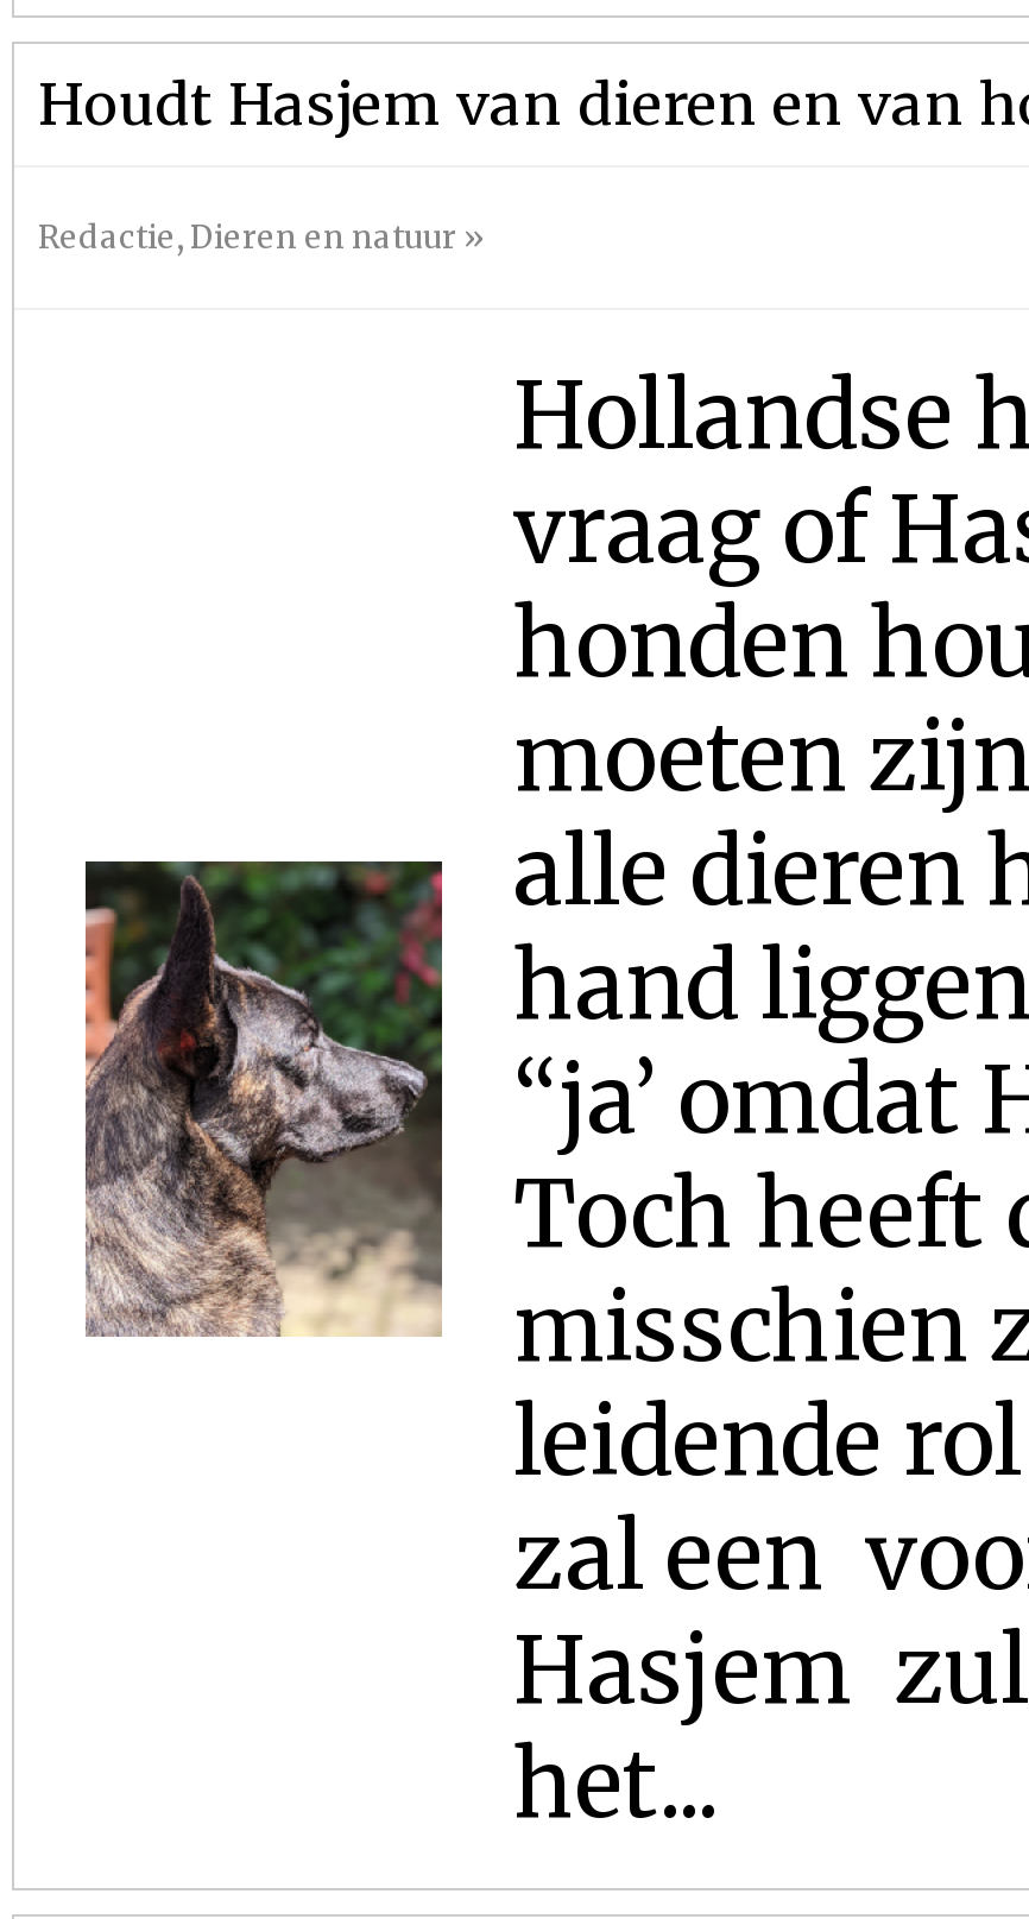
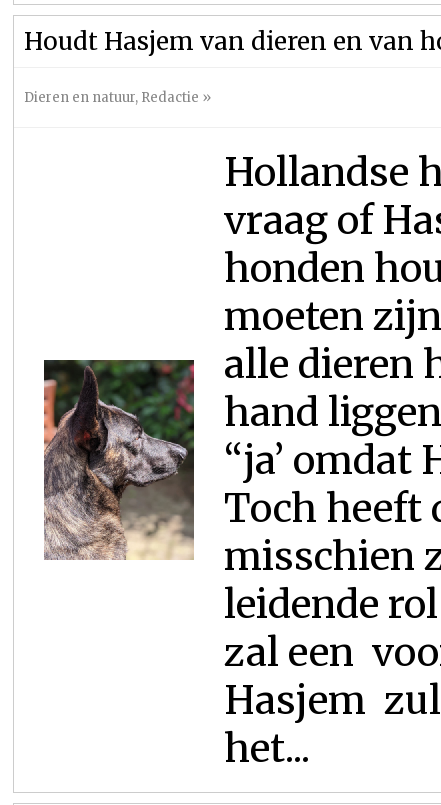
- Redactie, Dieren en natuur»
+ Dieren en natuur, Redactie»
